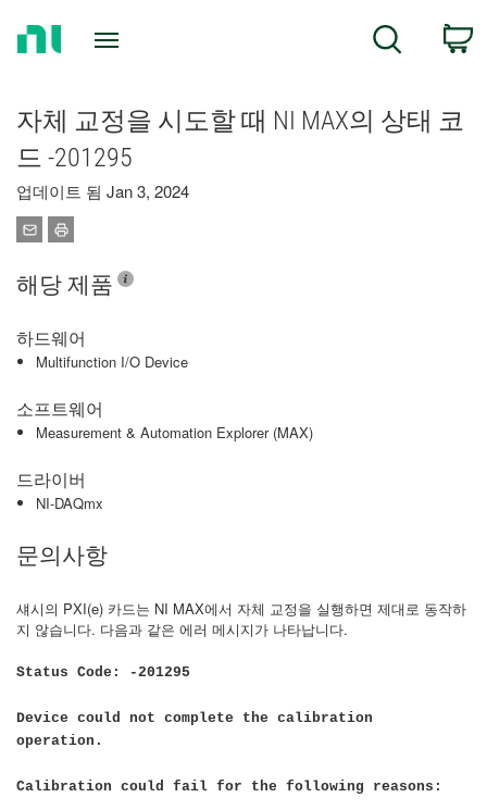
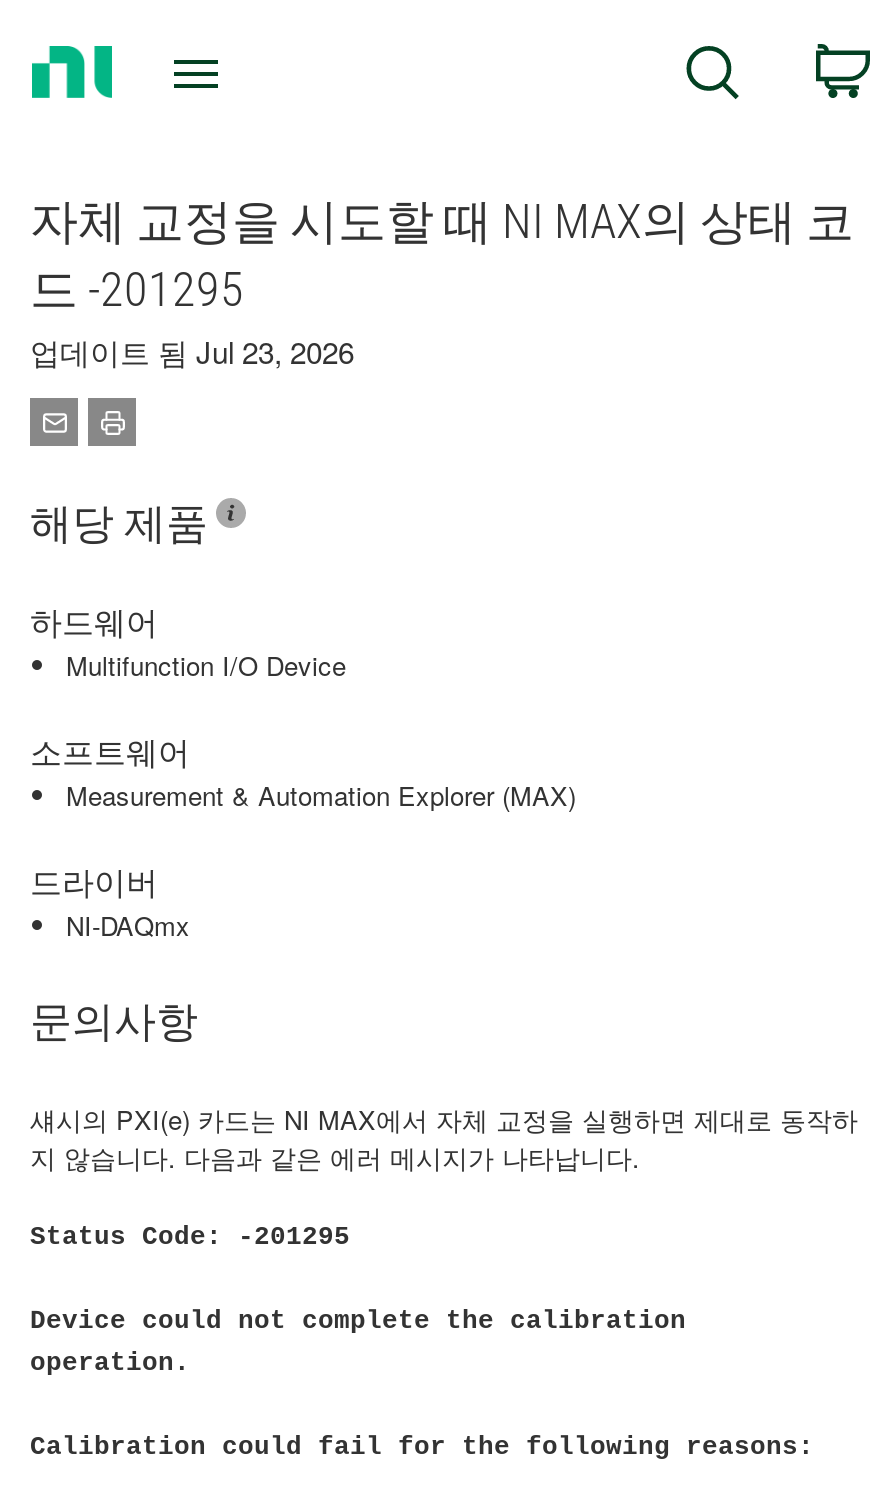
- 업데이트 됨 Jan 3, 2024
+ 업데이트 됨 Jul 23, 2026
